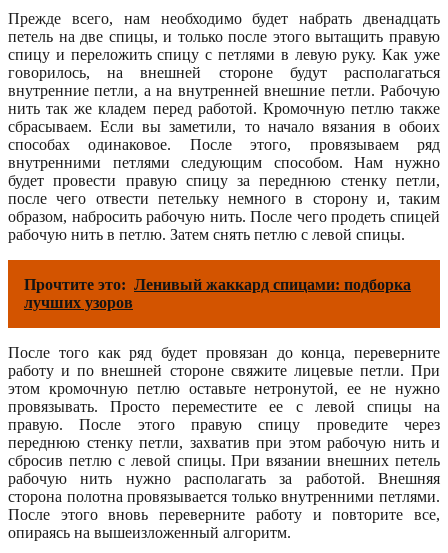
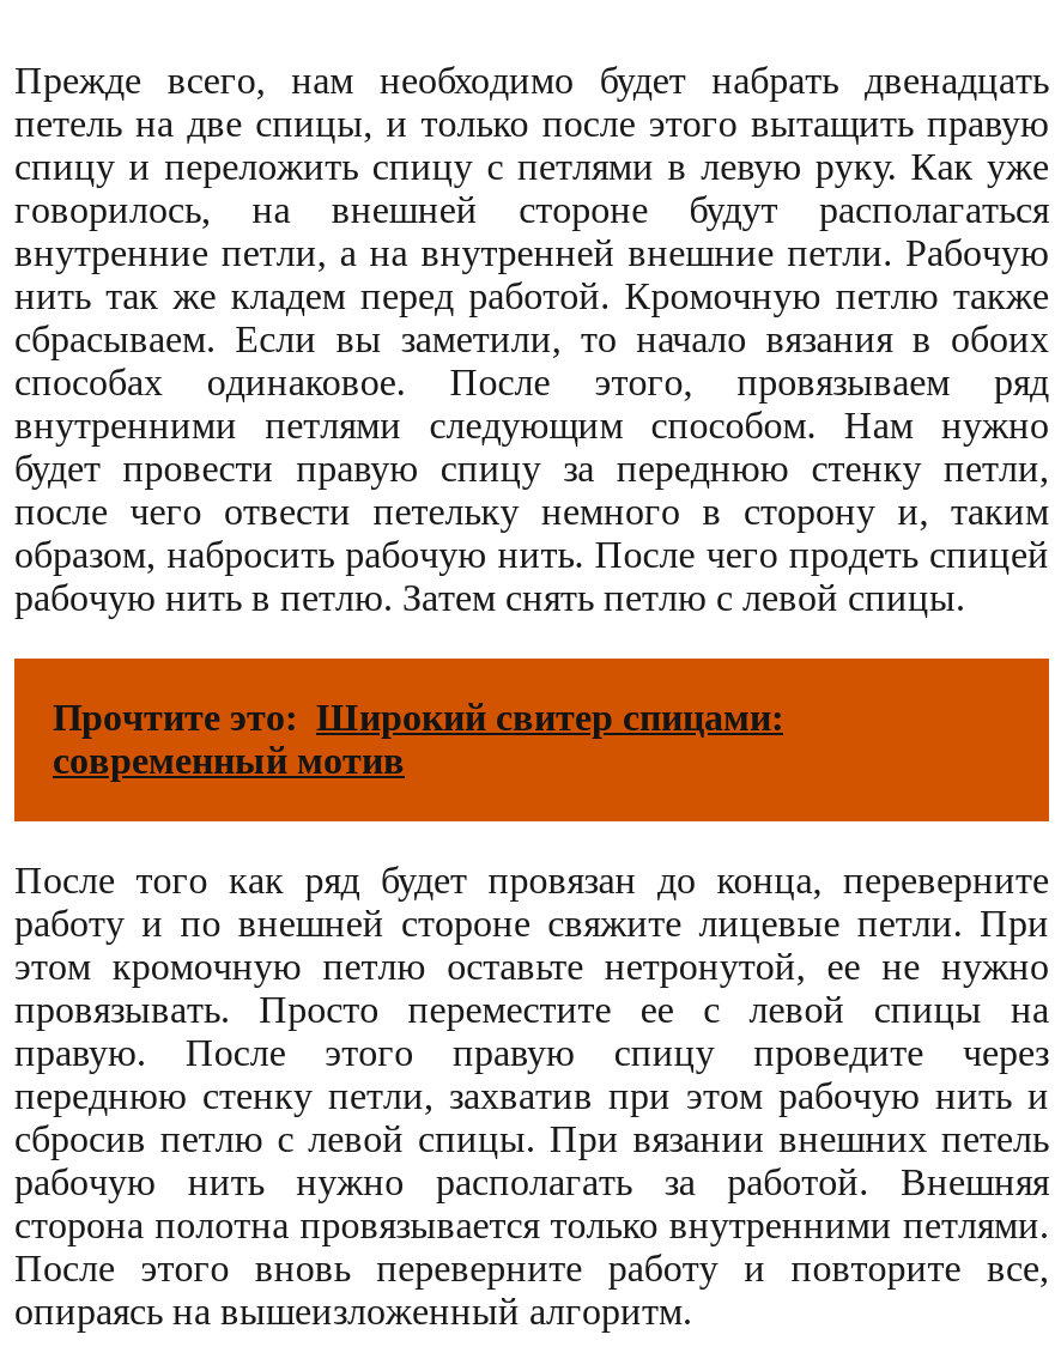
- Прочтите это: Ленивый жаккард спицами: подборка
- лучших узоров
+ Прочтите это: Широкий свитер спицами:
+ современный мотив
